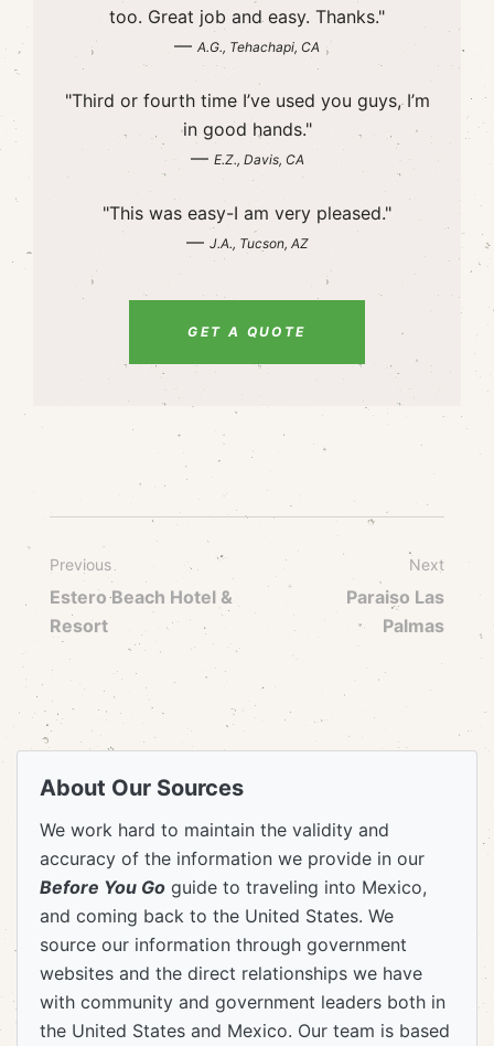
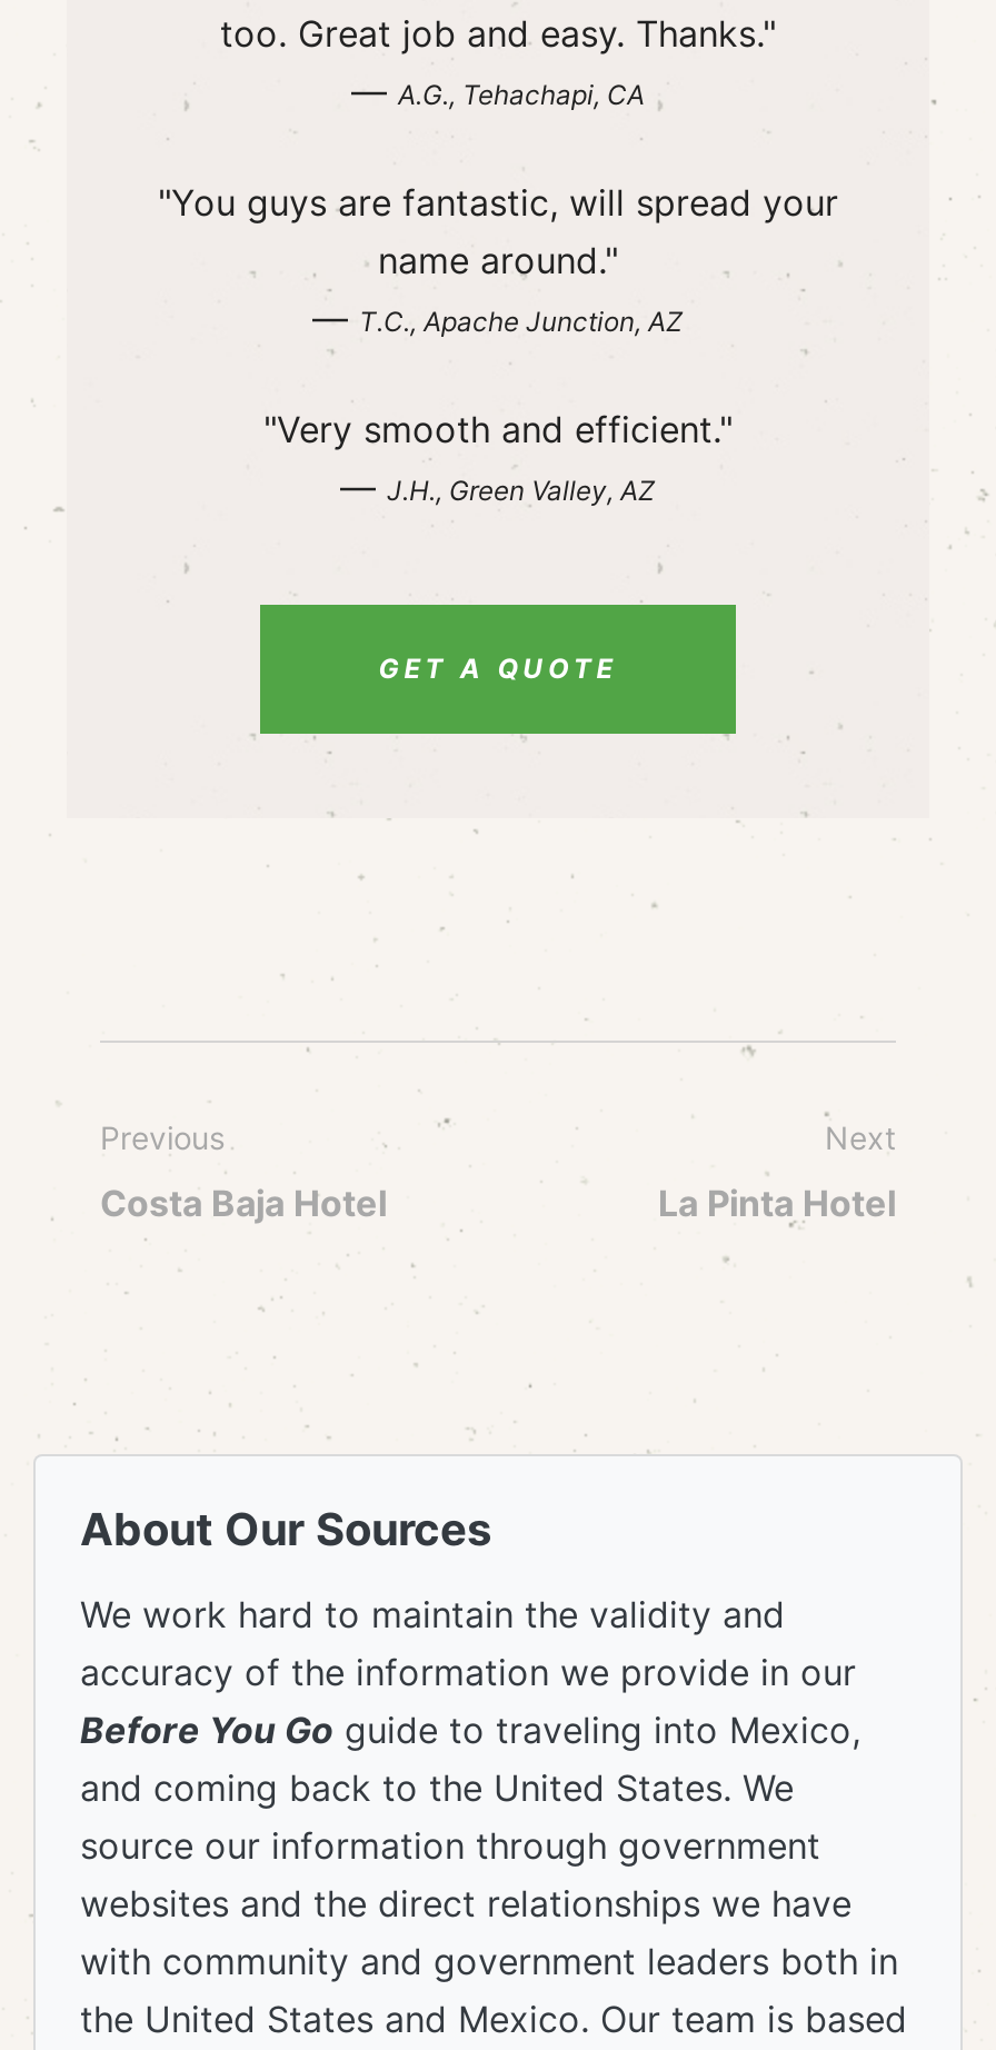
- "Third or fourth time I’ve used you guys, I’m
- in good hands."
- — E.Z., Davis, CA
+ "You guys are fantastic, will spread your
+ name around."
+ — T.C., Apache Junction, AZ

- "This was easy-I am very pleased."
- — J.A., Tucson, AZ
+ "Very smooth and efficient."
+ — J.H., Green Valley, AZ

- Estero Beach Hotel &
- Resort
+ Costa Baja Hotel

- Paraiso Las
- Palmas
+ La Pinta Hotel
